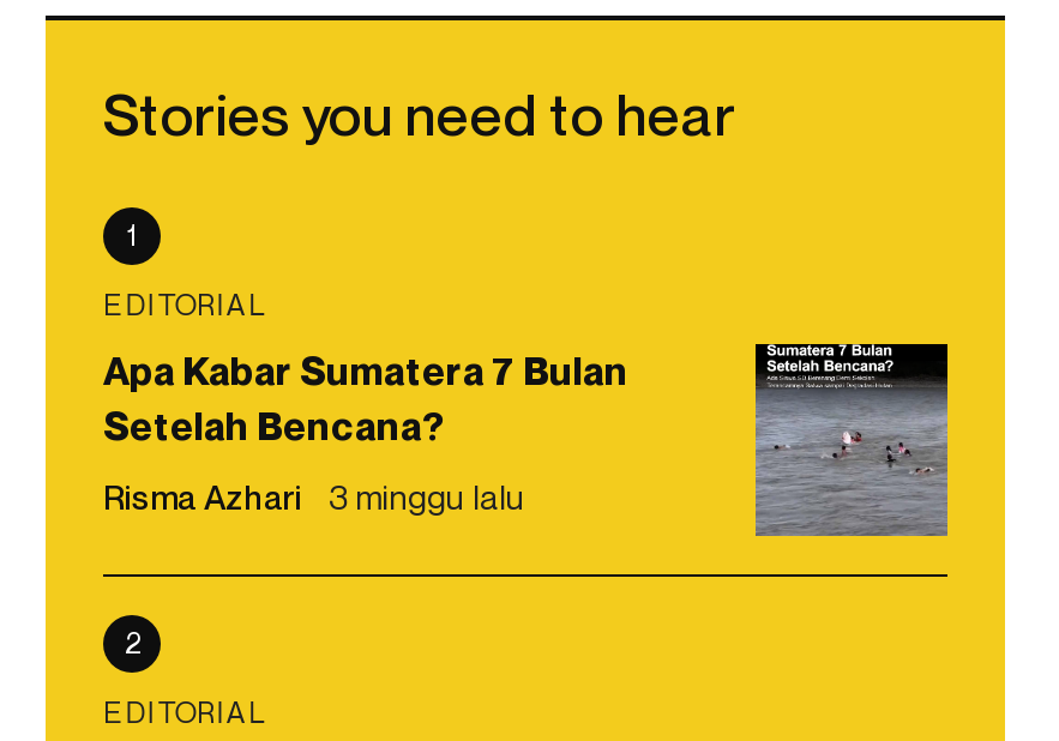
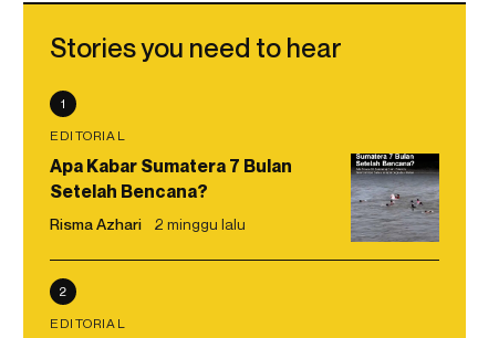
- Risma Azhari 3 minggu lalu
+ Risma Azhari 2 minggu lalu
